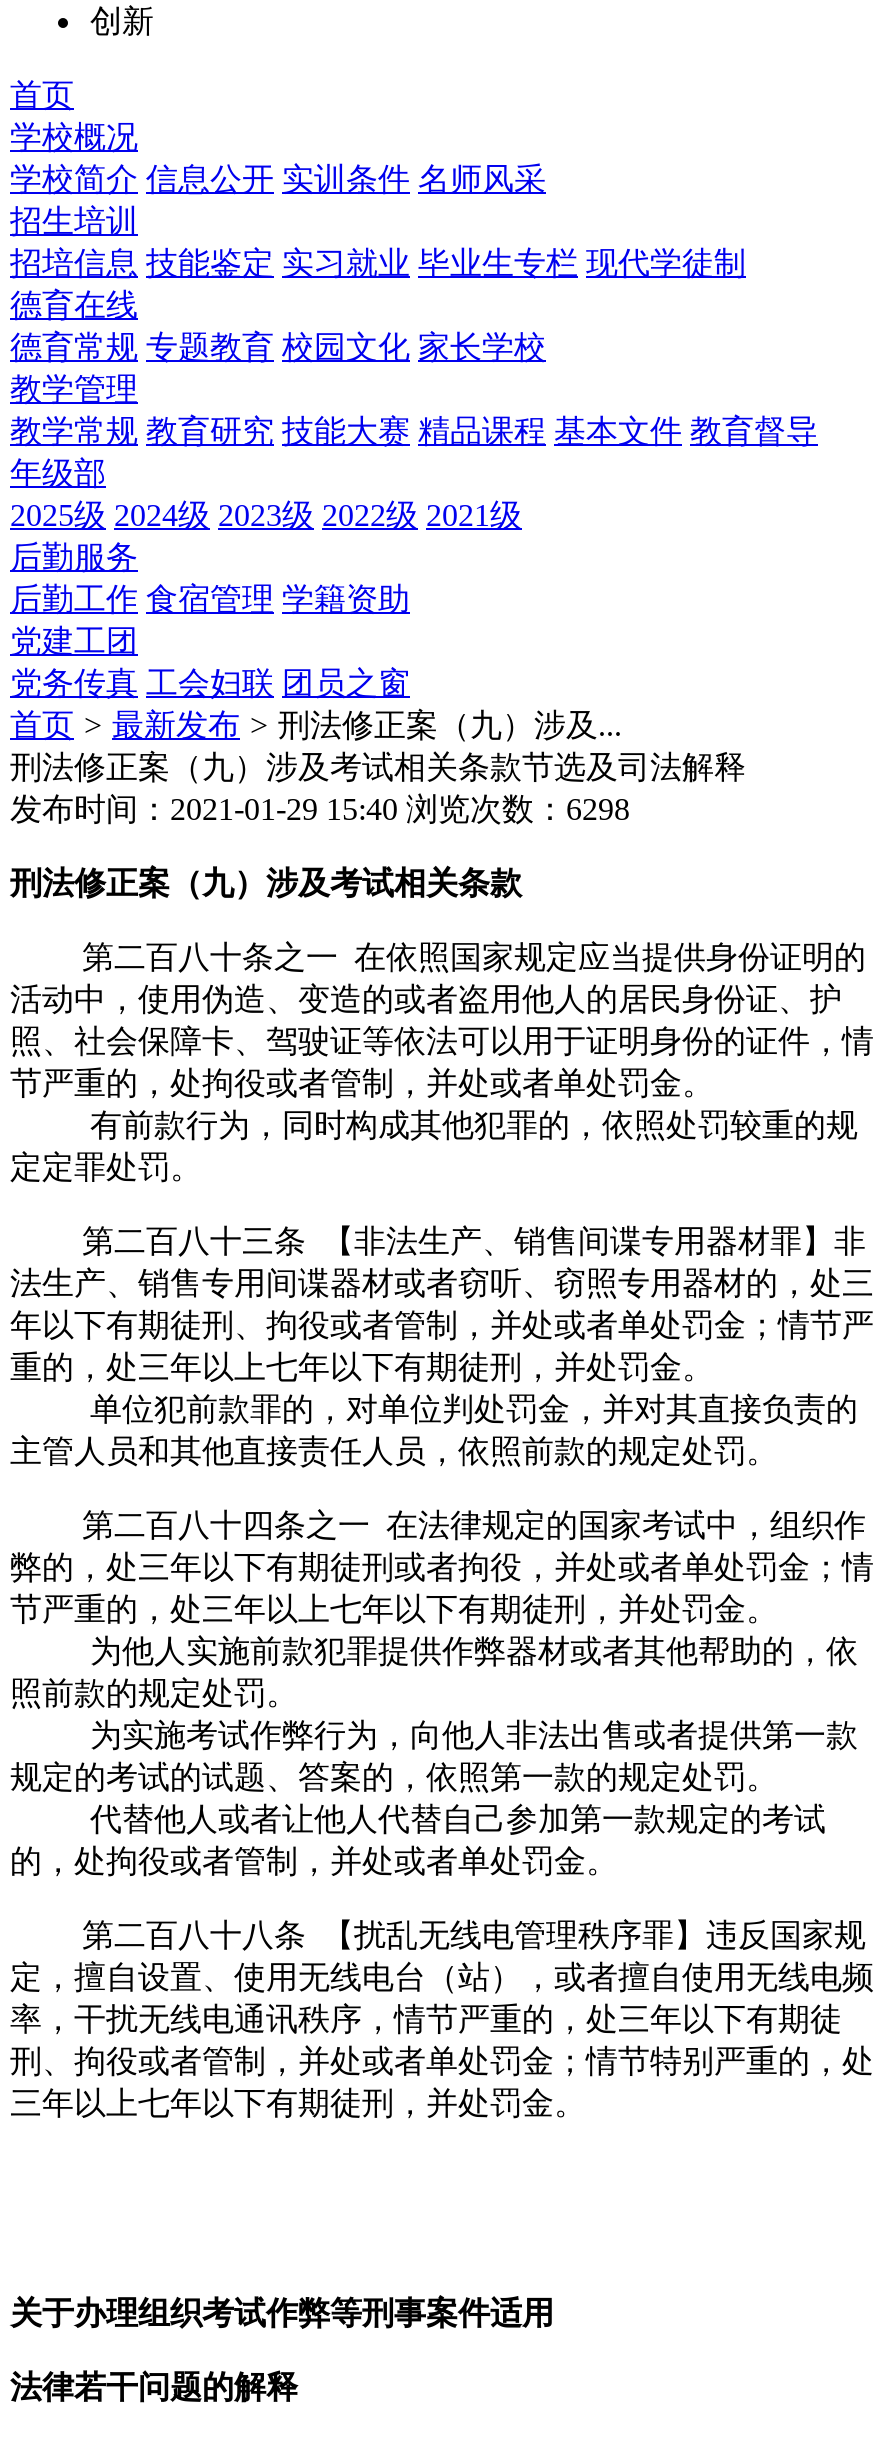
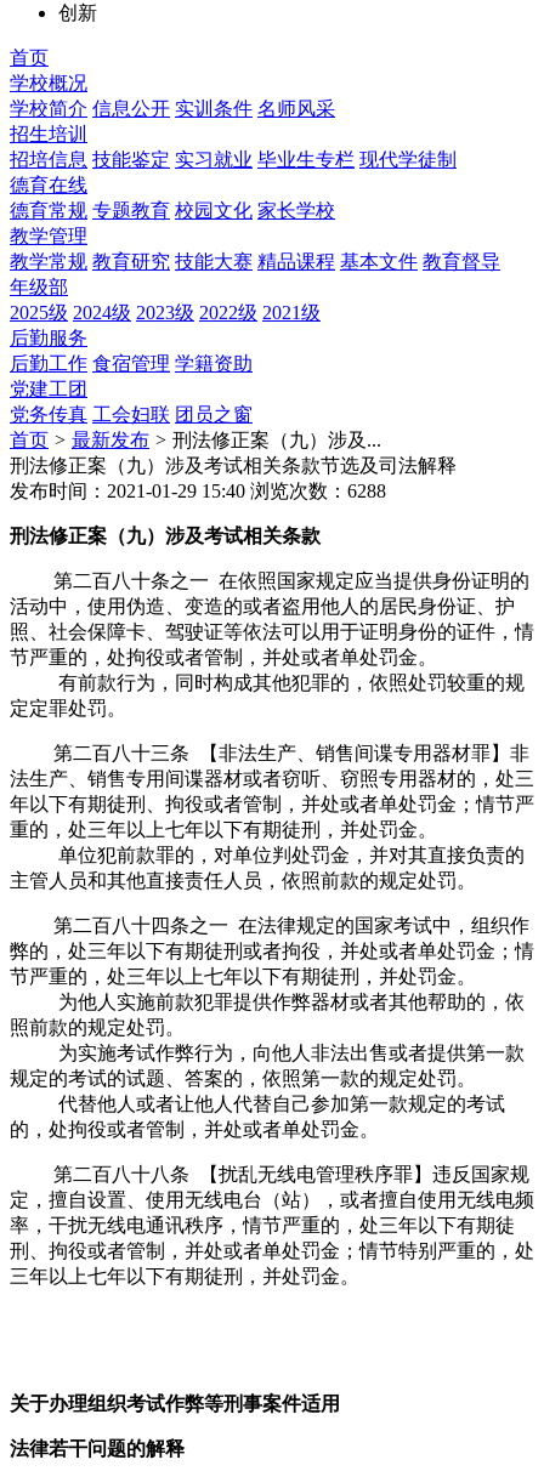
- 发布时间：2021-01-29 15:40 浏览次数：6298
+ 发布时间：2021-01-29 15:40 浏览次数：6288
